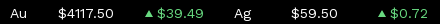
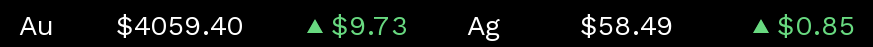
- Au $4117.50
+ Au $4059.40

- $39.49 Ag
+ $9.73 Ag

- $59.50
+ $58.49

- $0.72
+ $0.85
